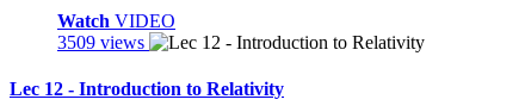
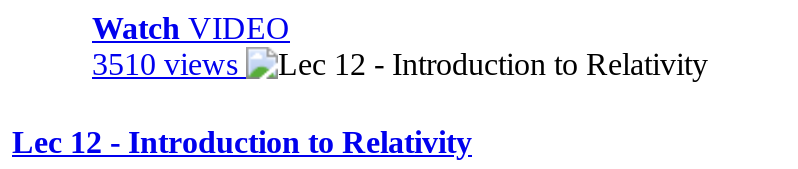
- 3509 views
+ 3510 views
